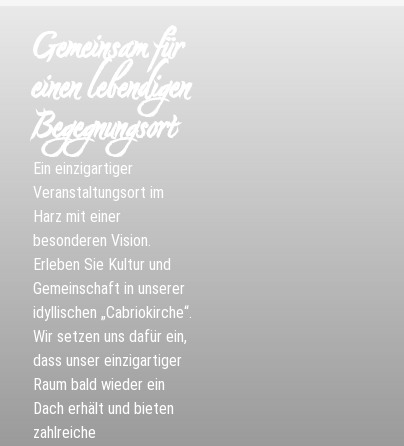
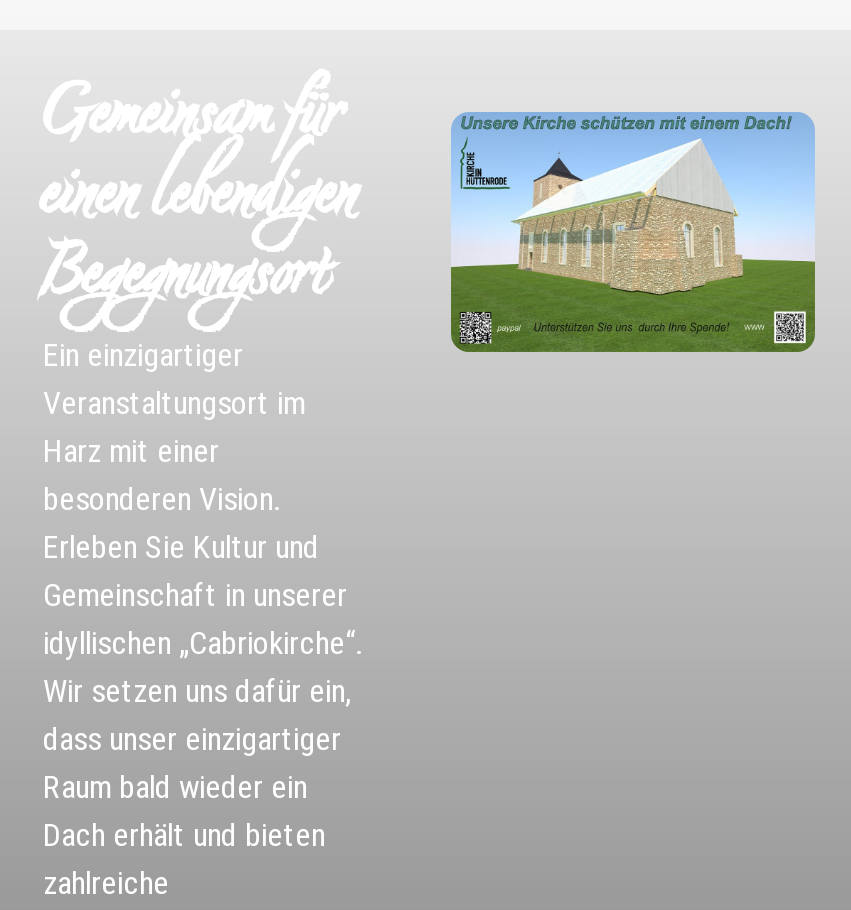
+ [image]
